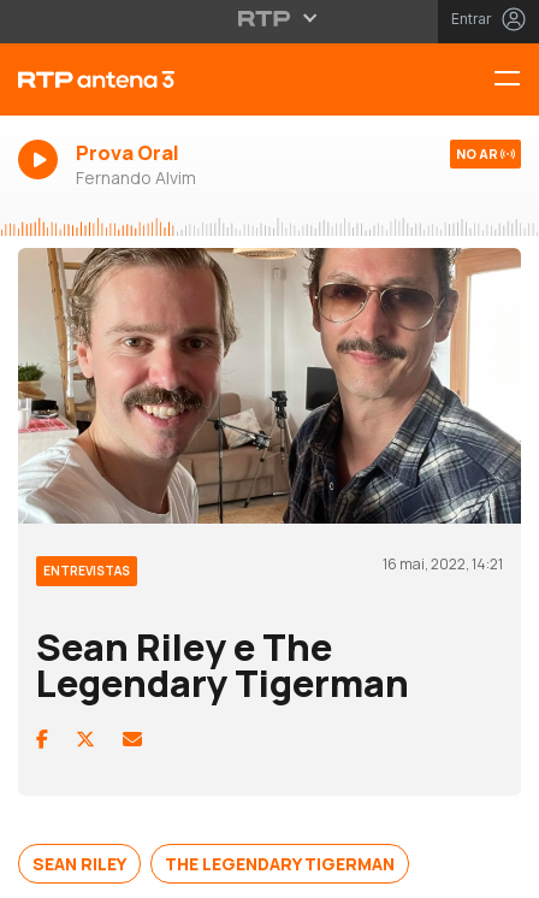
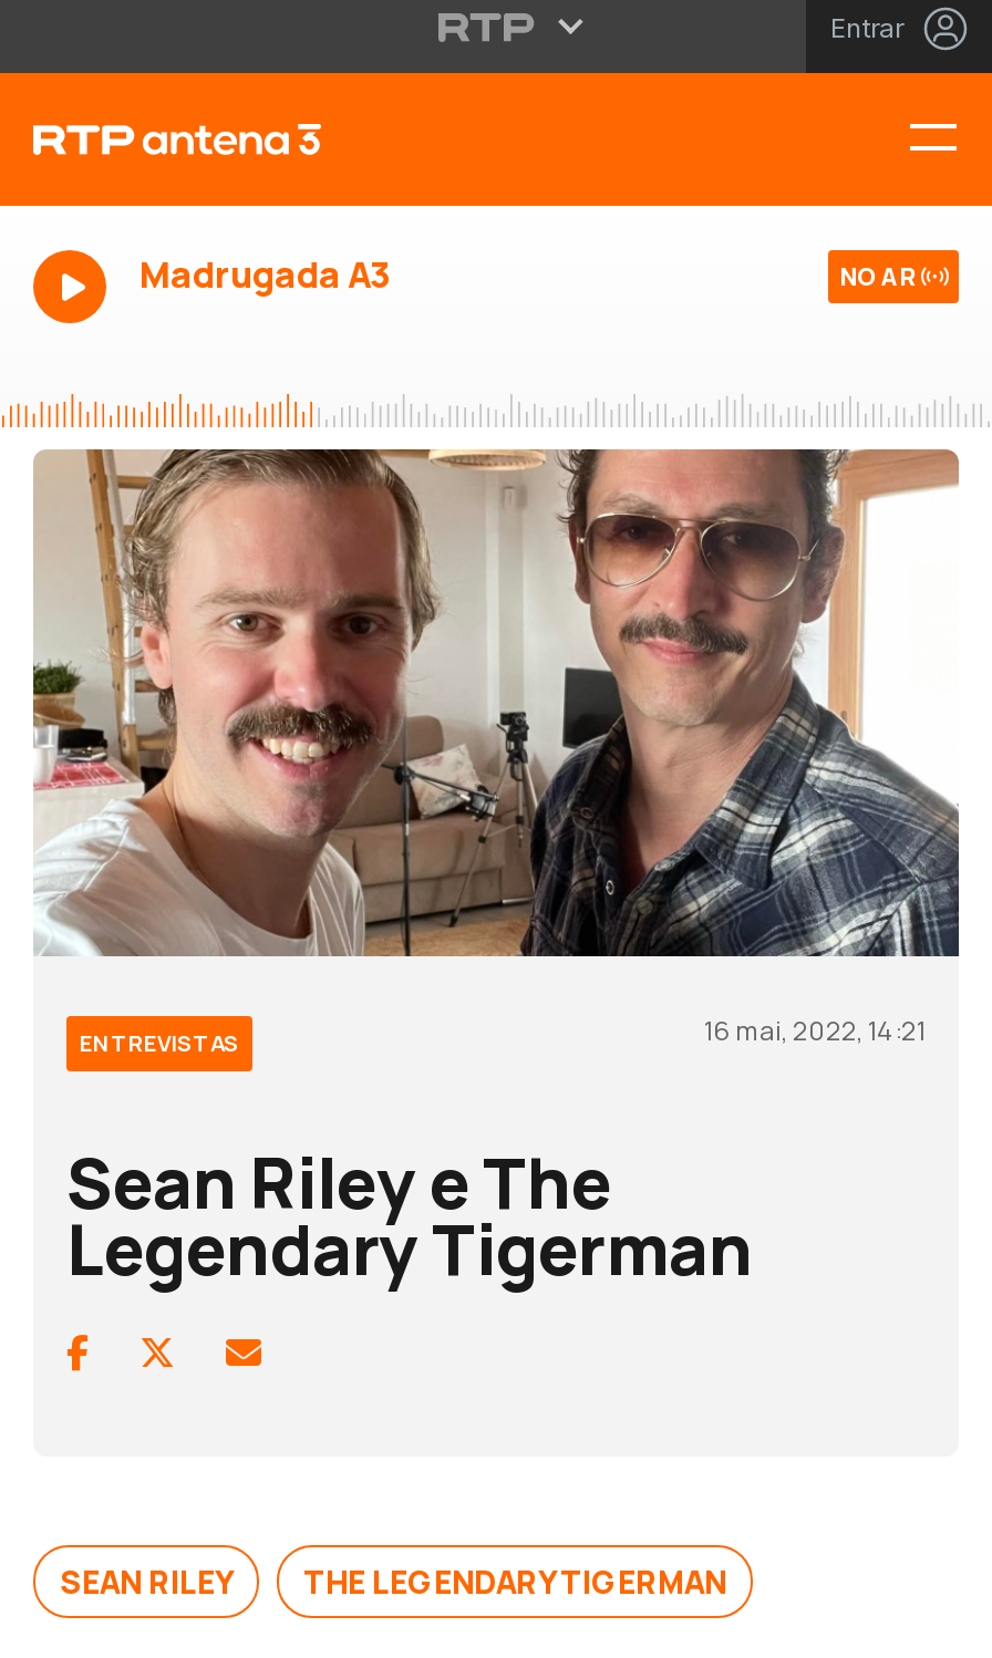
- Prova Oral
- Fernando Alvim
+ Madrugada A3
